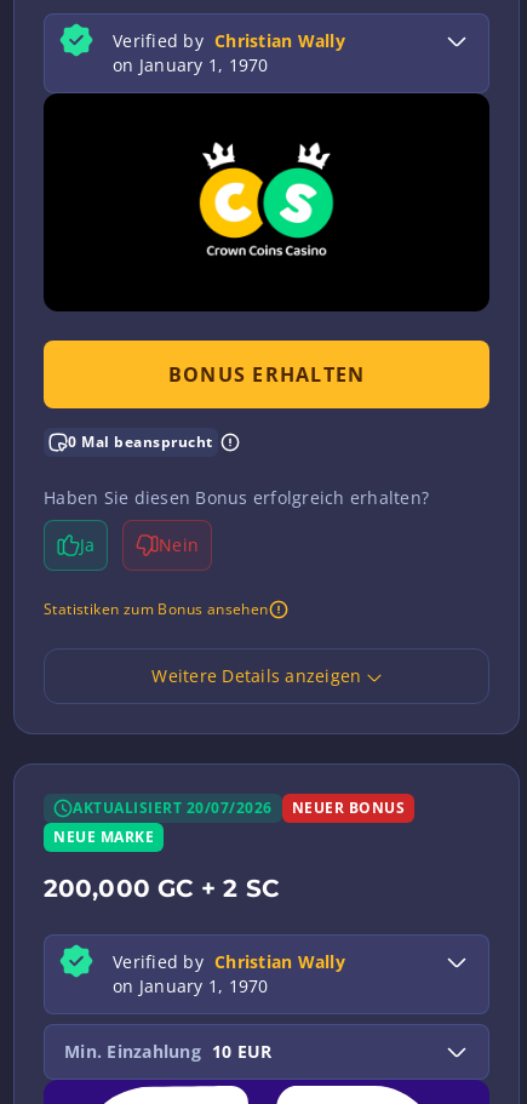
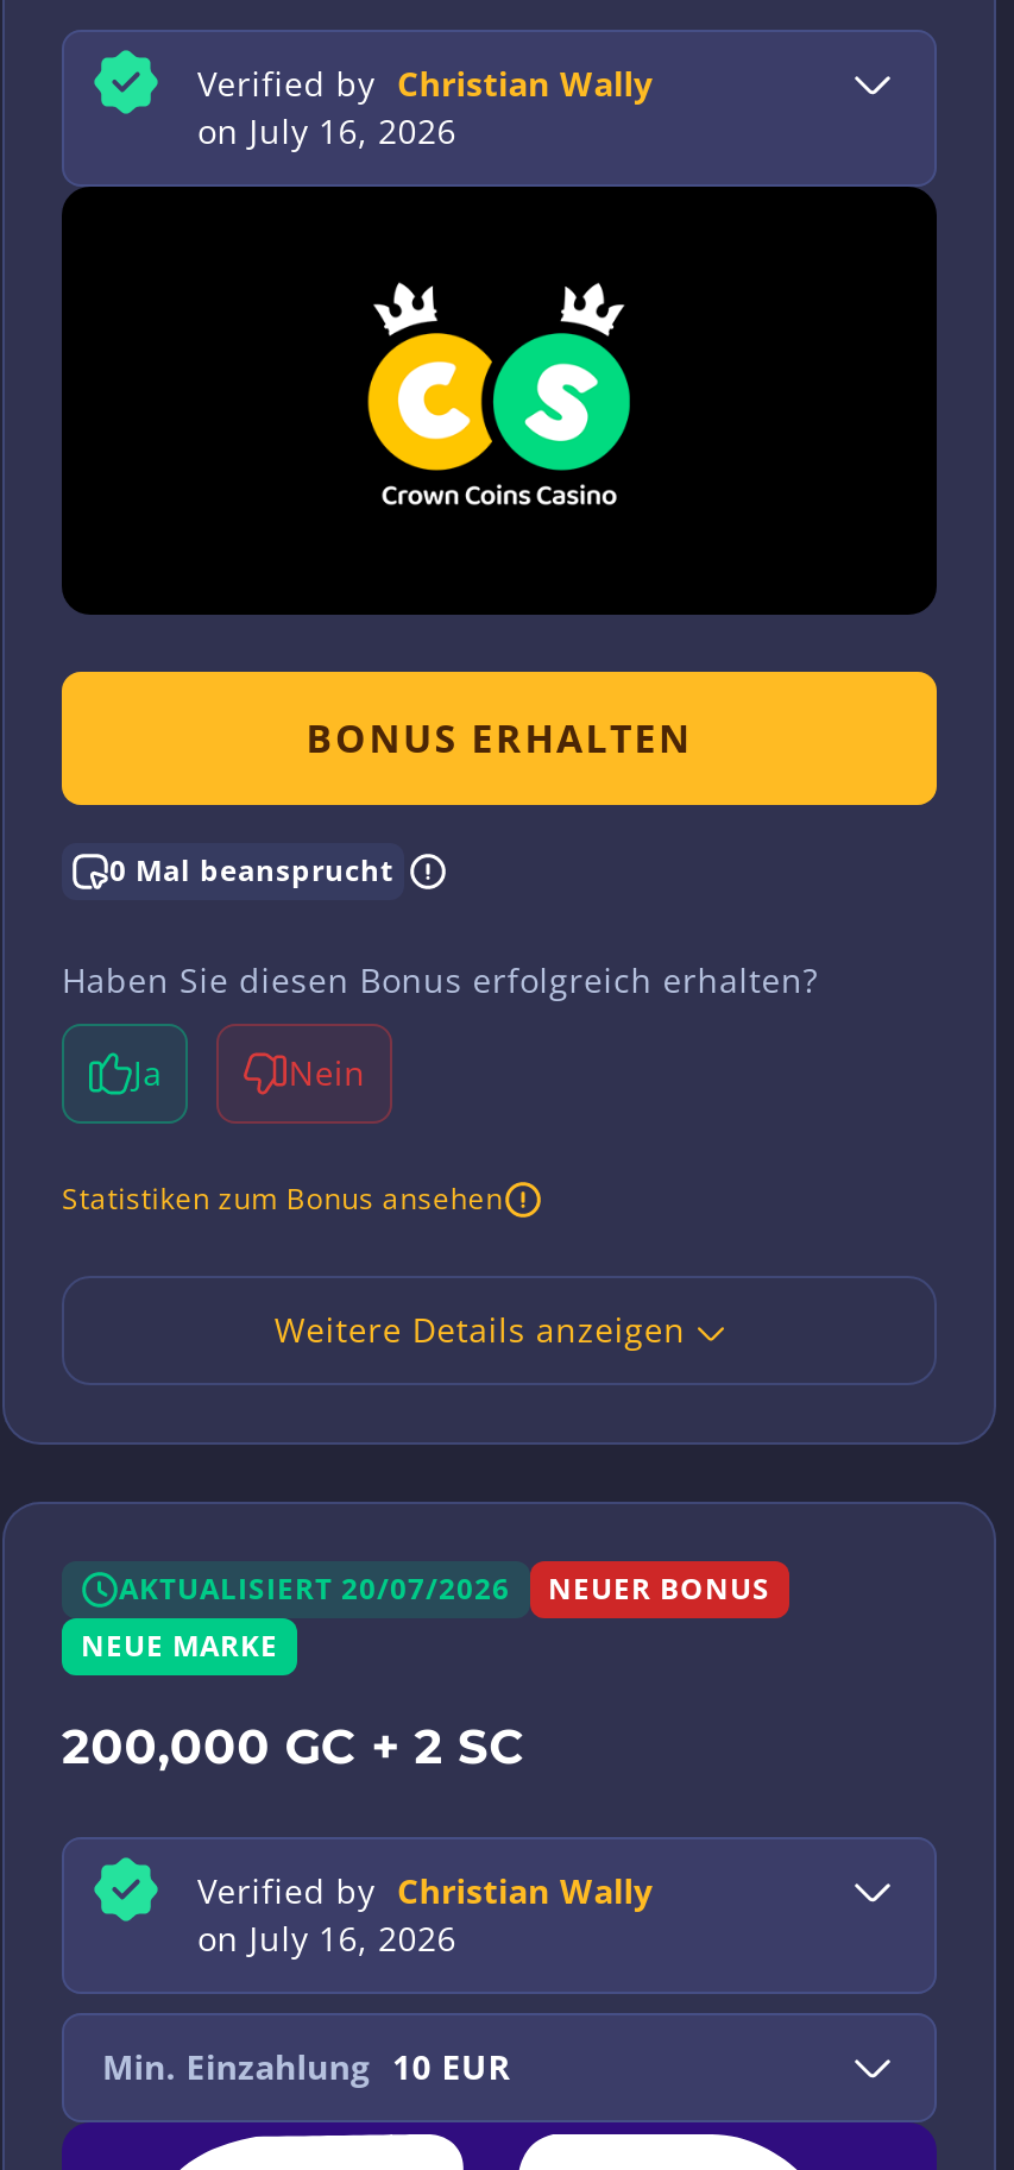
- on January 1, 1970
+ on July 16, 2026

- on January 1, 1970
+ on July 16, 2026
